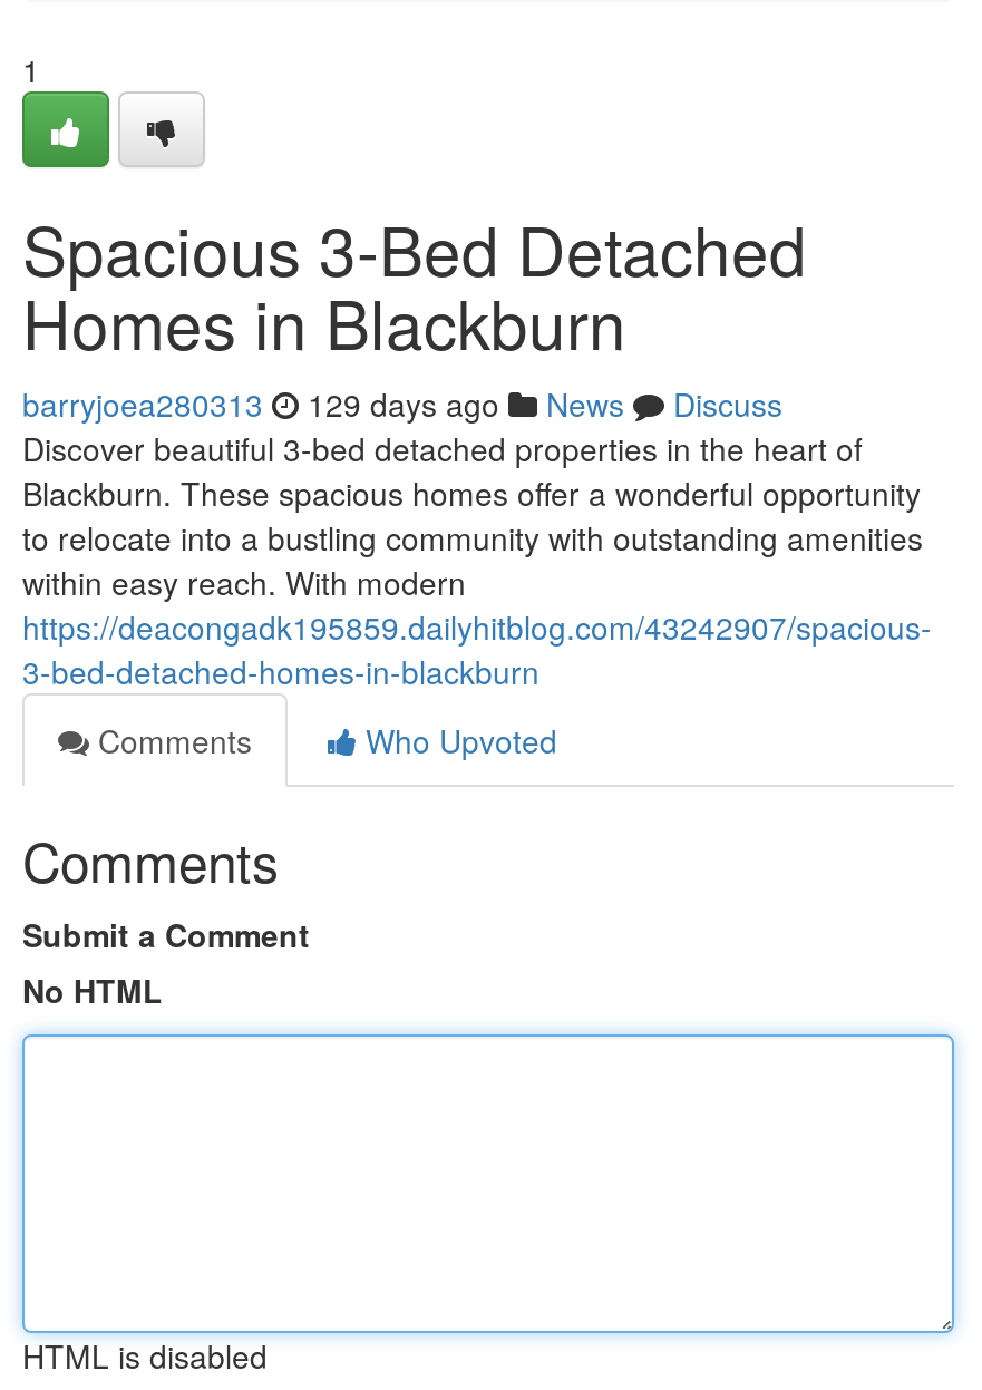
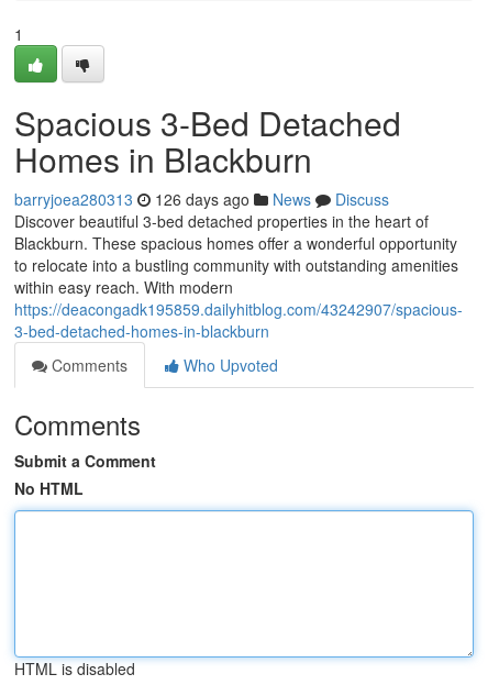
- barryjoea280313 129 days ago News Discuss
+ barryjoea280313 126 days ago News Discuss
